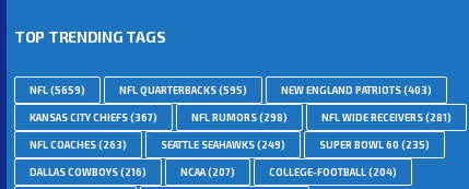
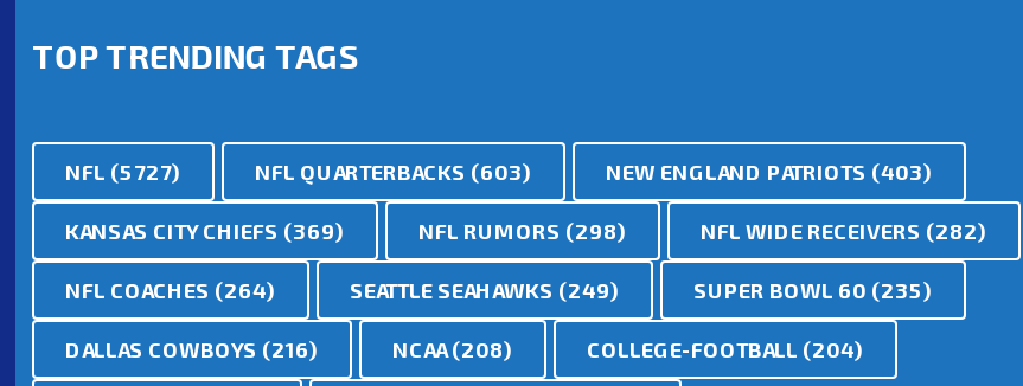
- NFL (5659)
+ NFL (5727)

- NFL QUARTERBACKS (595)
+ NFL QUARTERBACKS (603)

- KANSAS CITY CHIEFS (367)
+ KANSAS CITY CHIEFS (369)

- NFL WIDE RECEIVERS (281)
+ NFL WIDE RECEIVERS (282)

- NFL COACHES (263)
+ NFL COACHES (264)

- NCAA(207)
+ NCAA(208)
